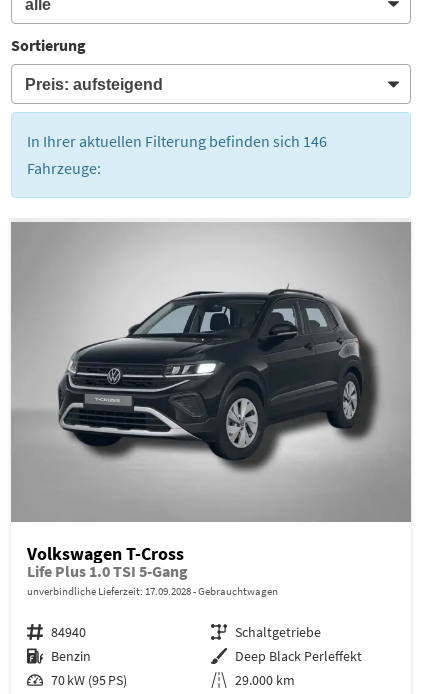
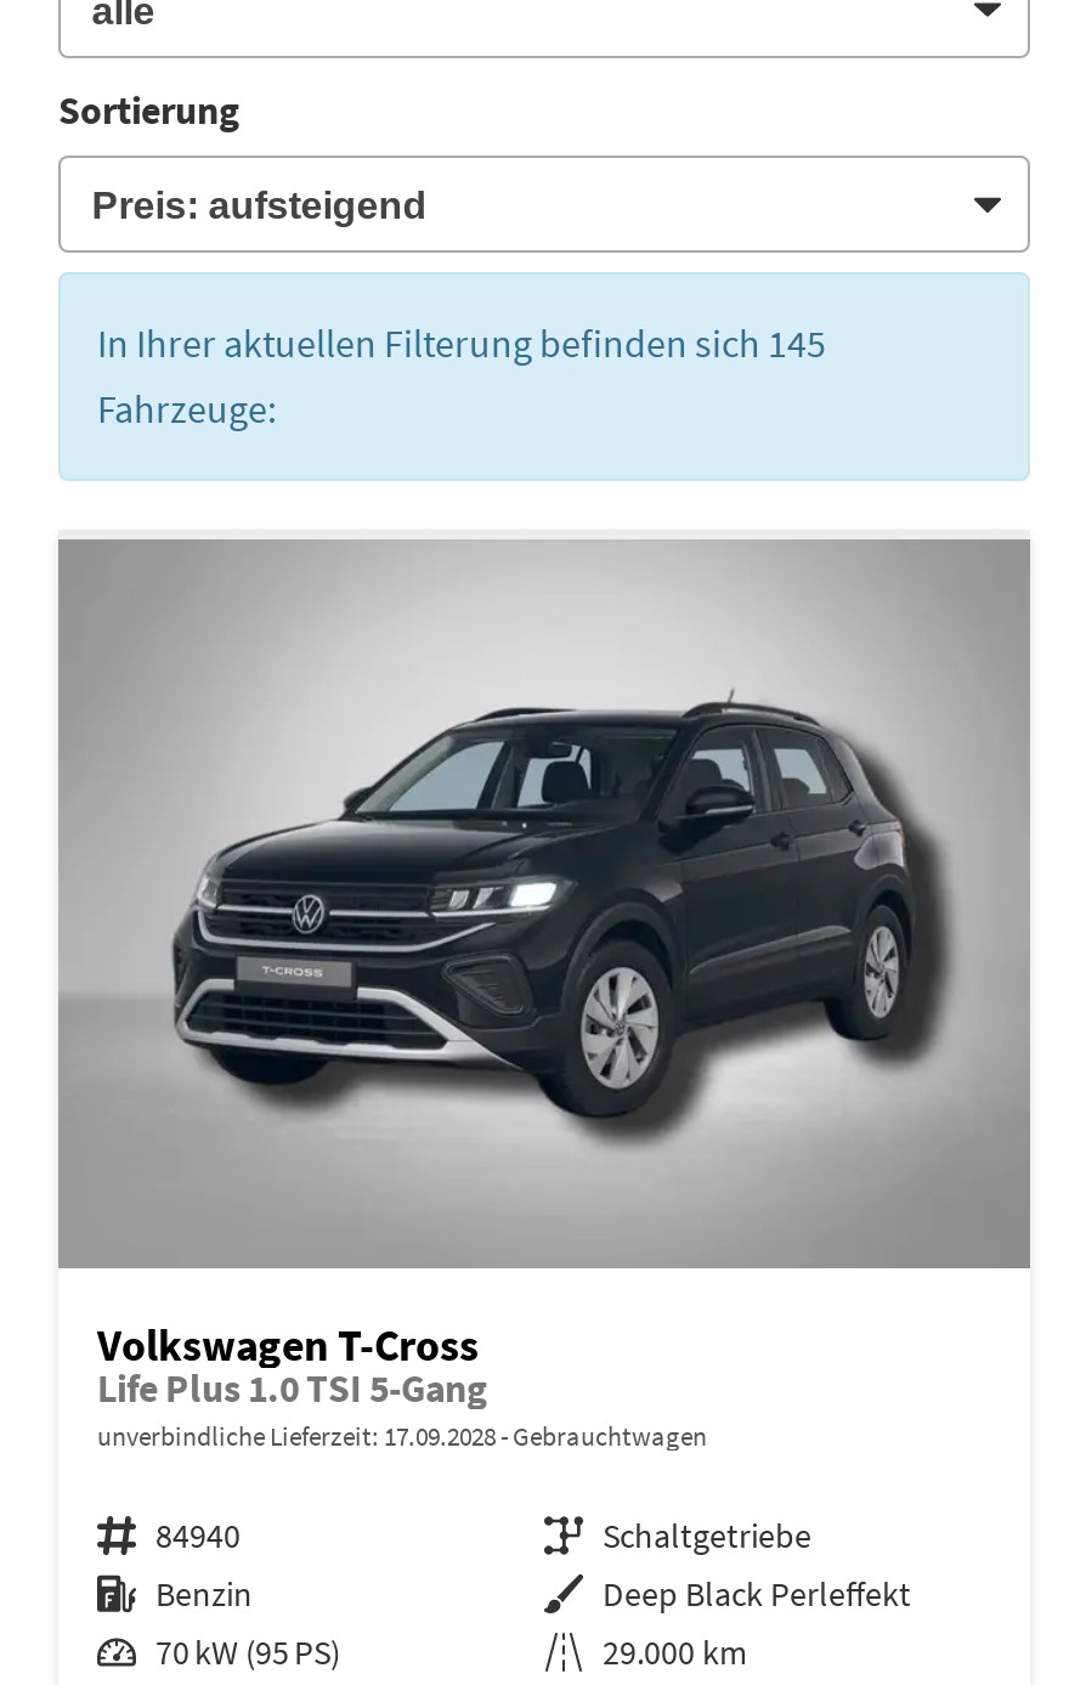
- In Ihrer aktuellen Filterung befinden sich 146
+ In Ihrer aktuellen Filterung befinden sich 145
